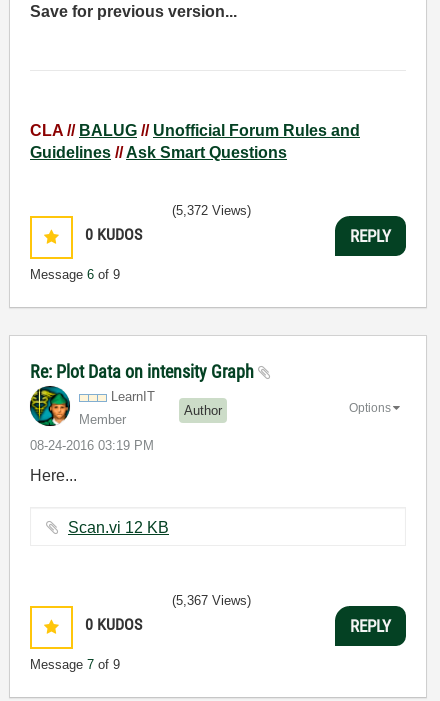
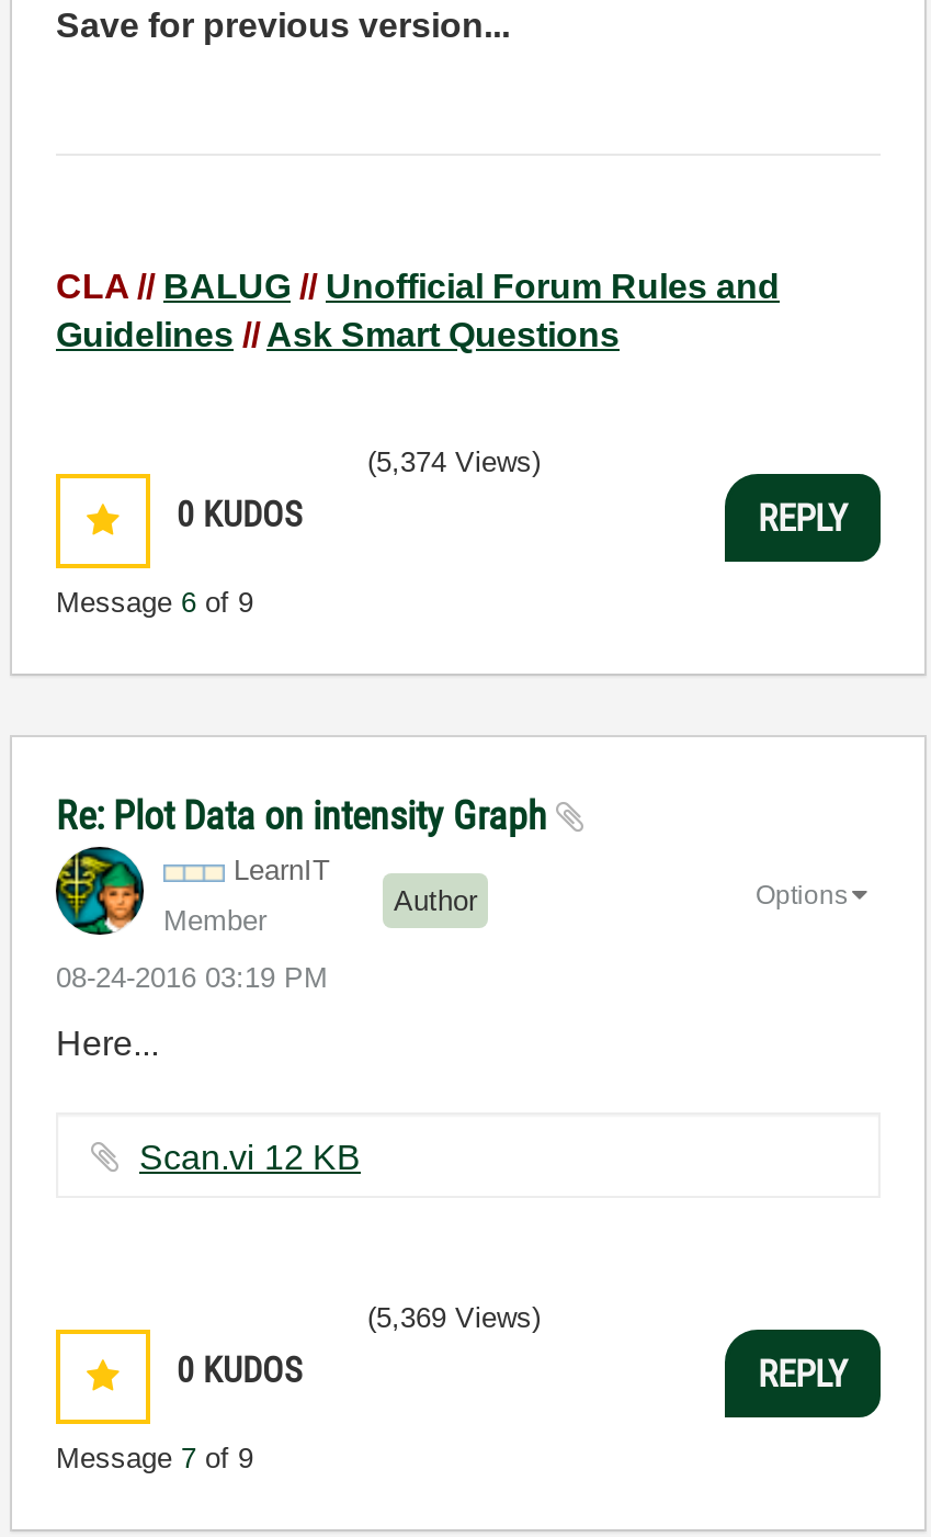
- (5,372 Views)
+ (5,374 Views)

- (5,367 Views)
+ (5,369 Views)
